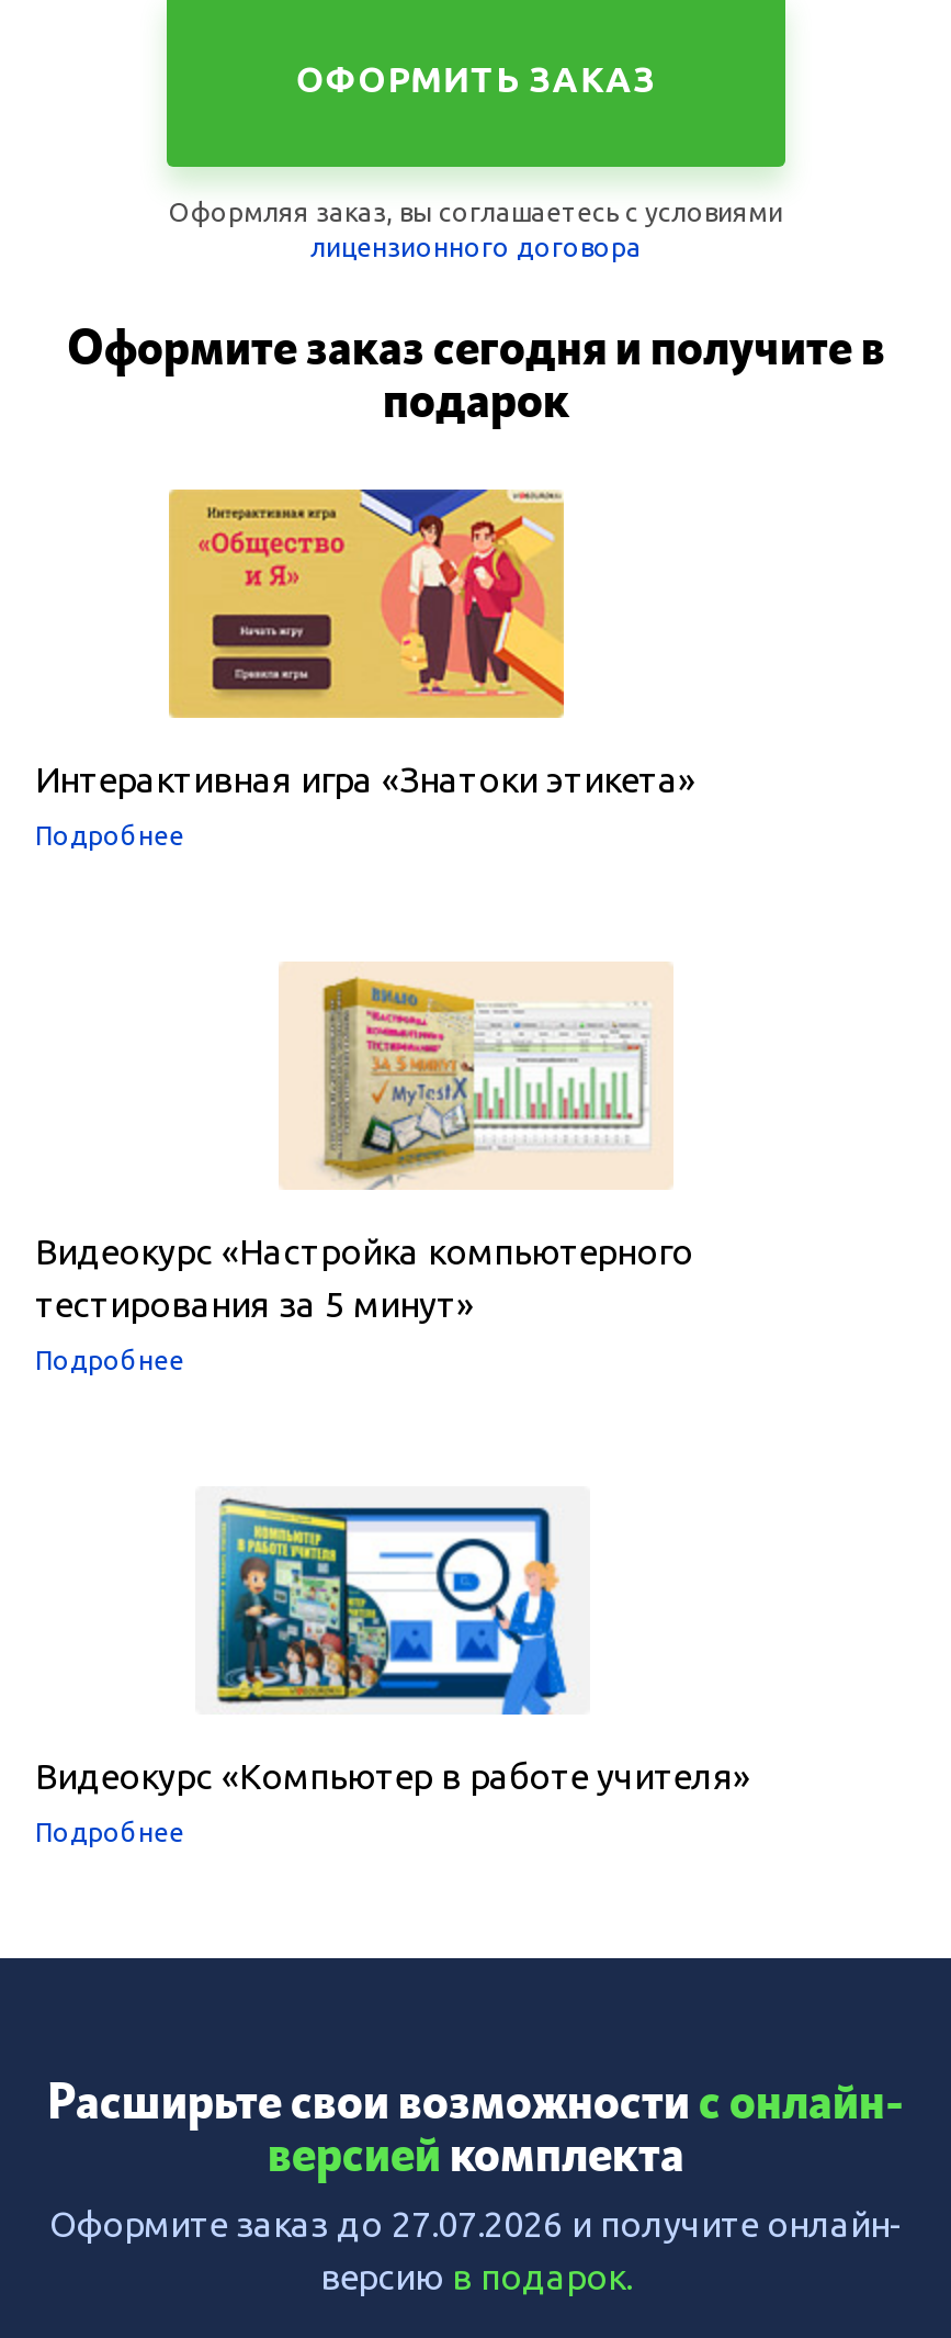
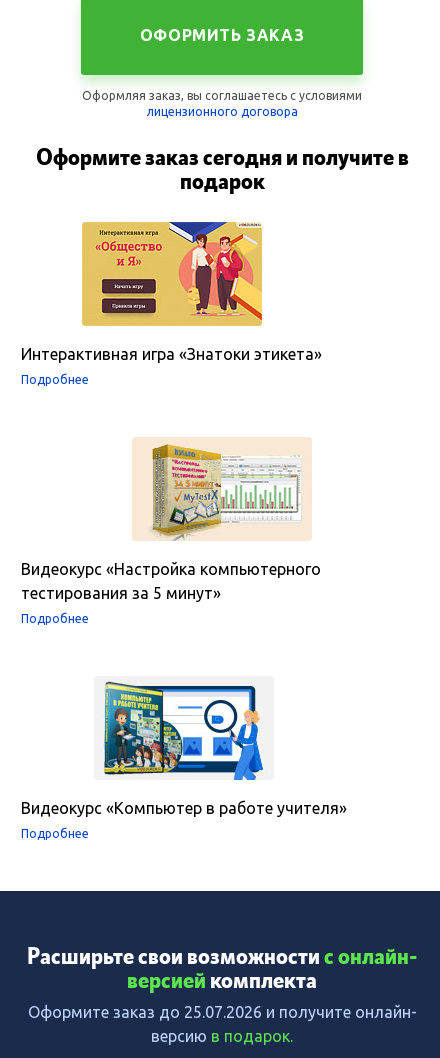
- Оформите заказ до 27.07.2026 и получите онлайн-
+ Оформите заказ до 25.07.2026 и получите онлайн-
